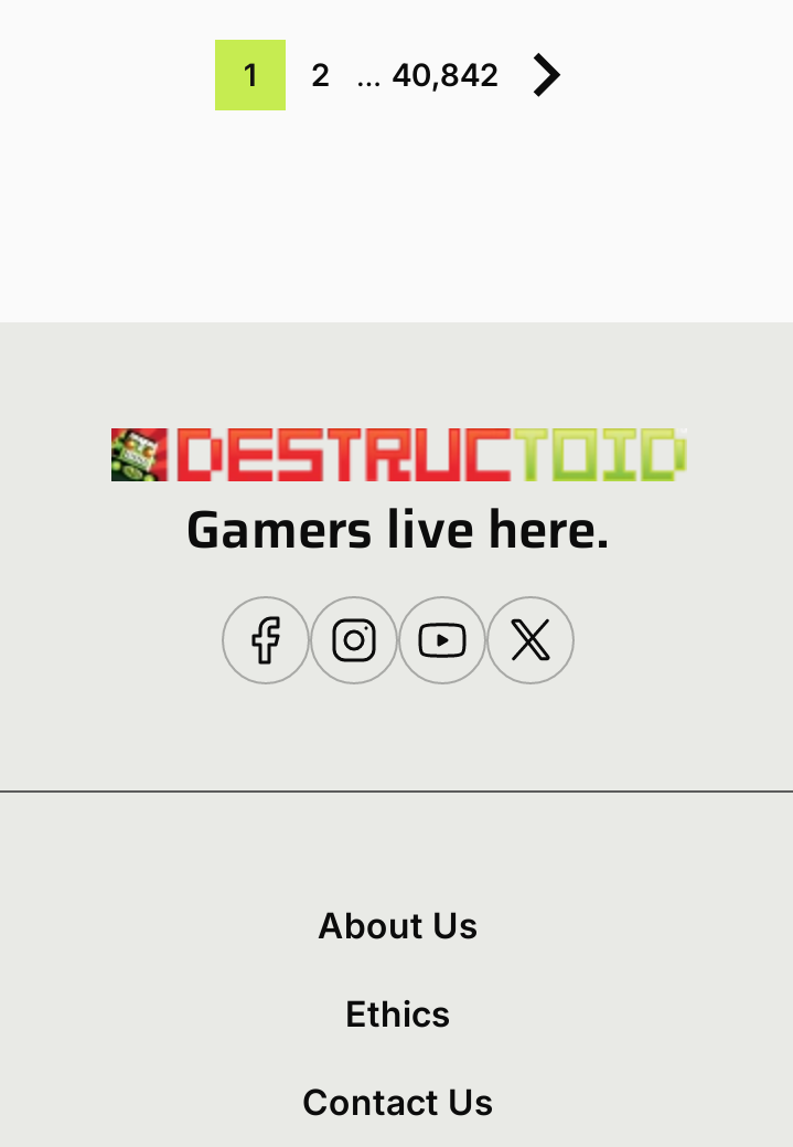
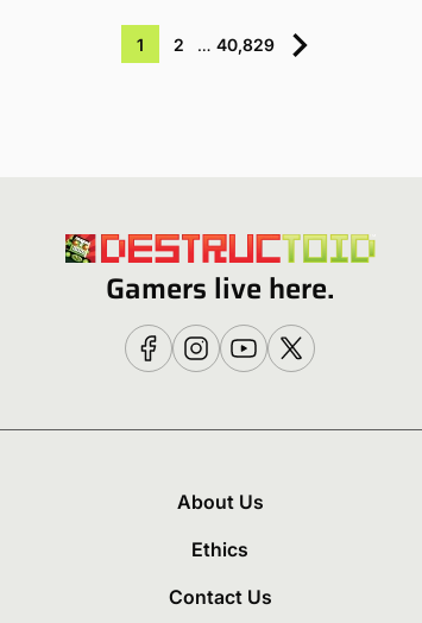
- 1 2 … 40,842
+ 1 2 … 40,829
